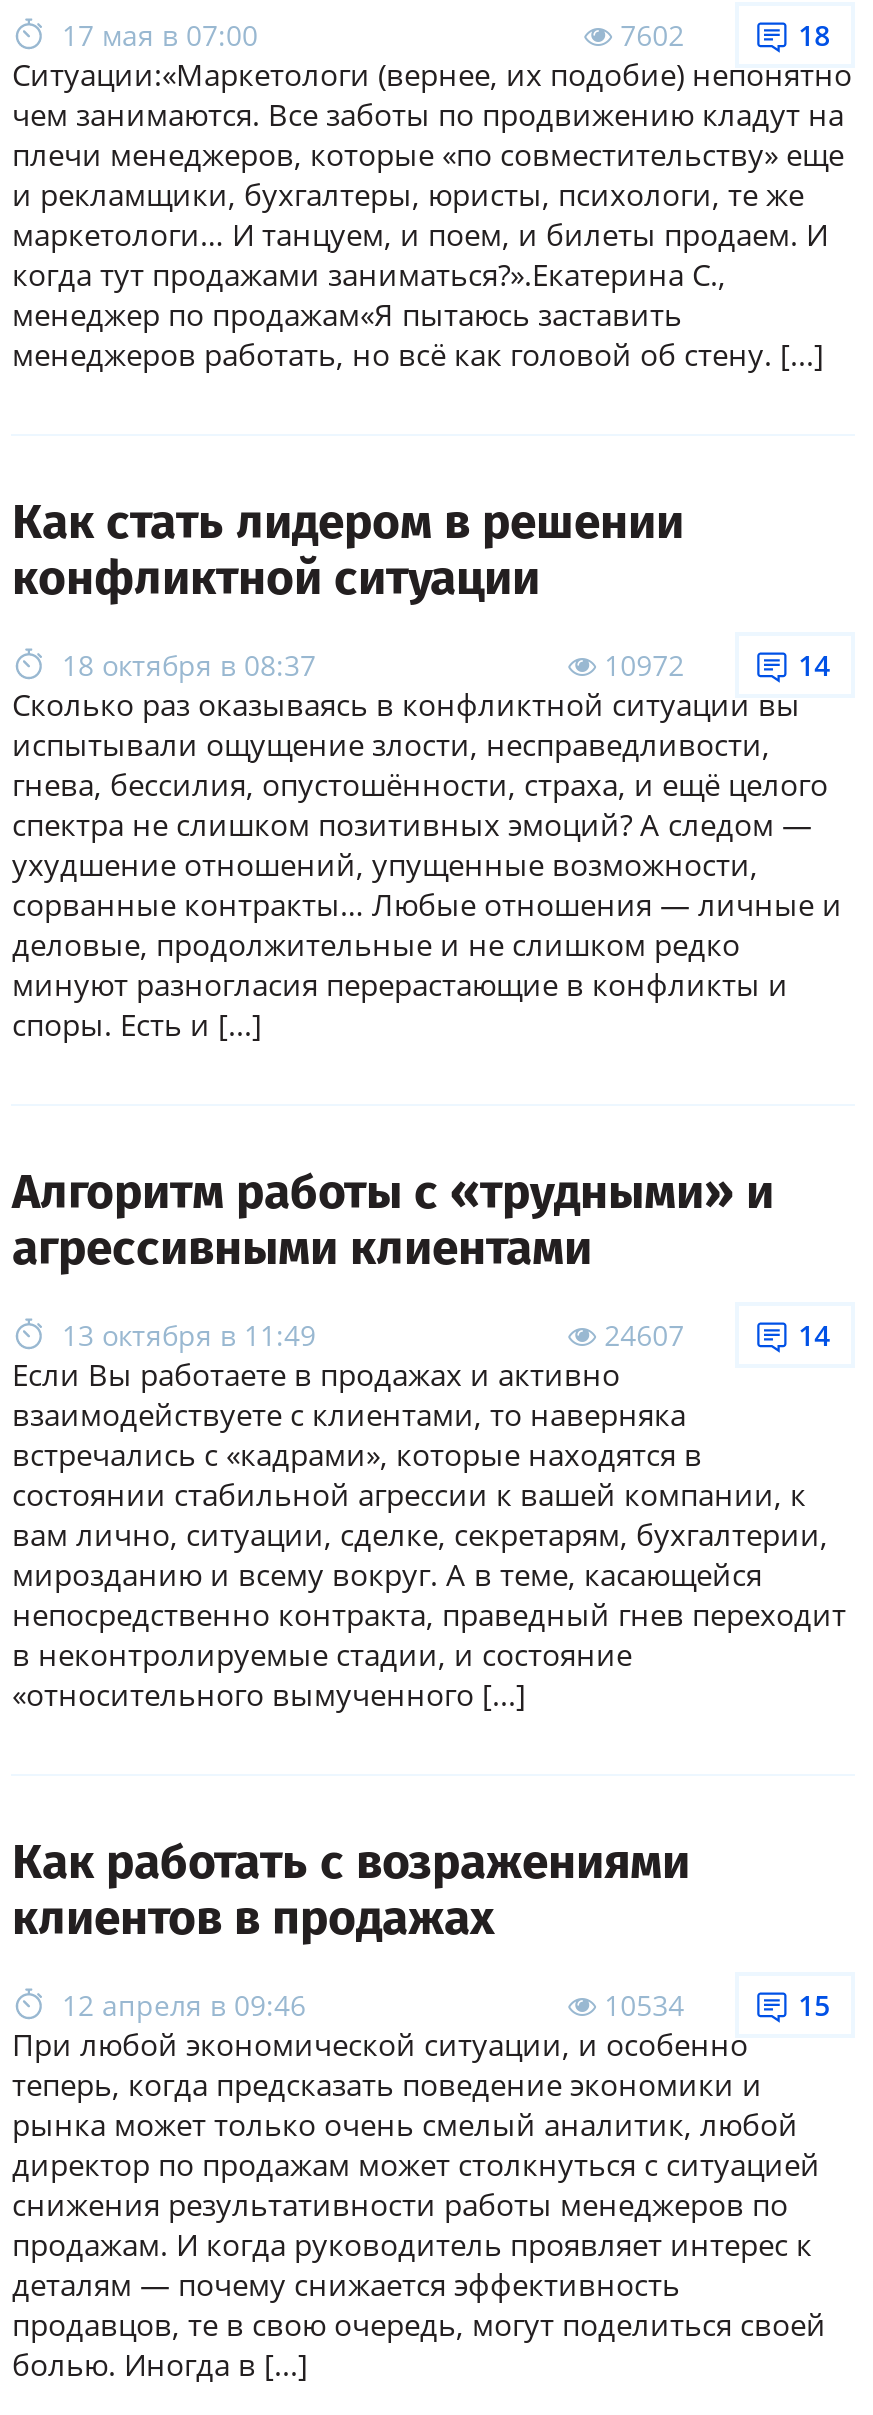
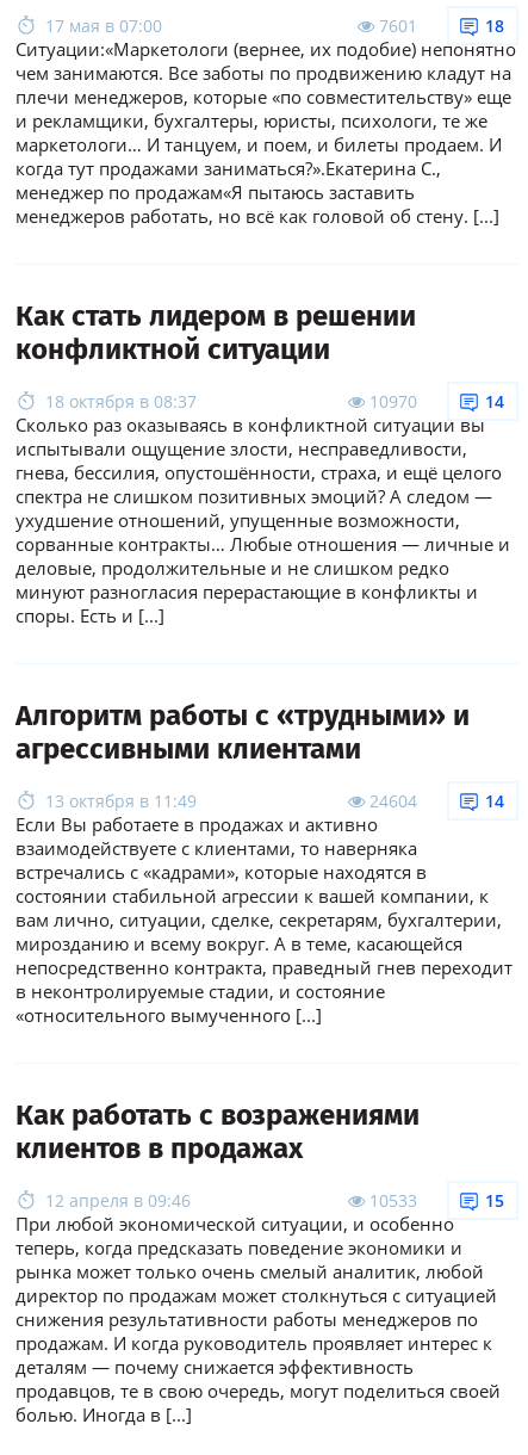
- 7602
+ 7601

- 10972
+ 10970

- 24607
+ 24604

- 10534
+ 10533
